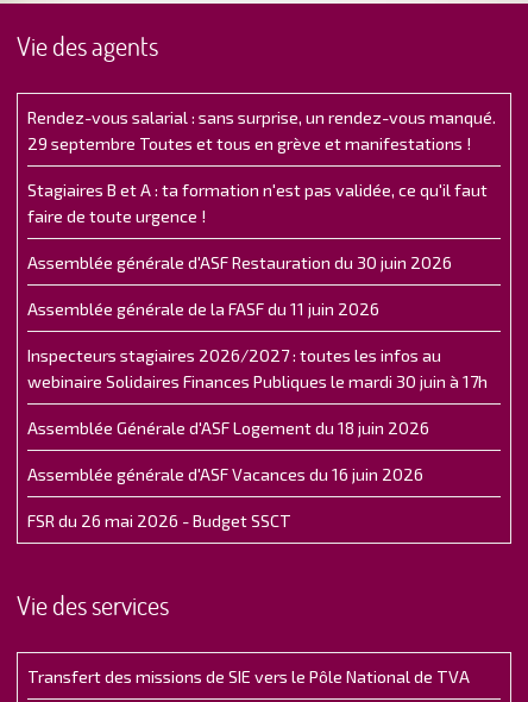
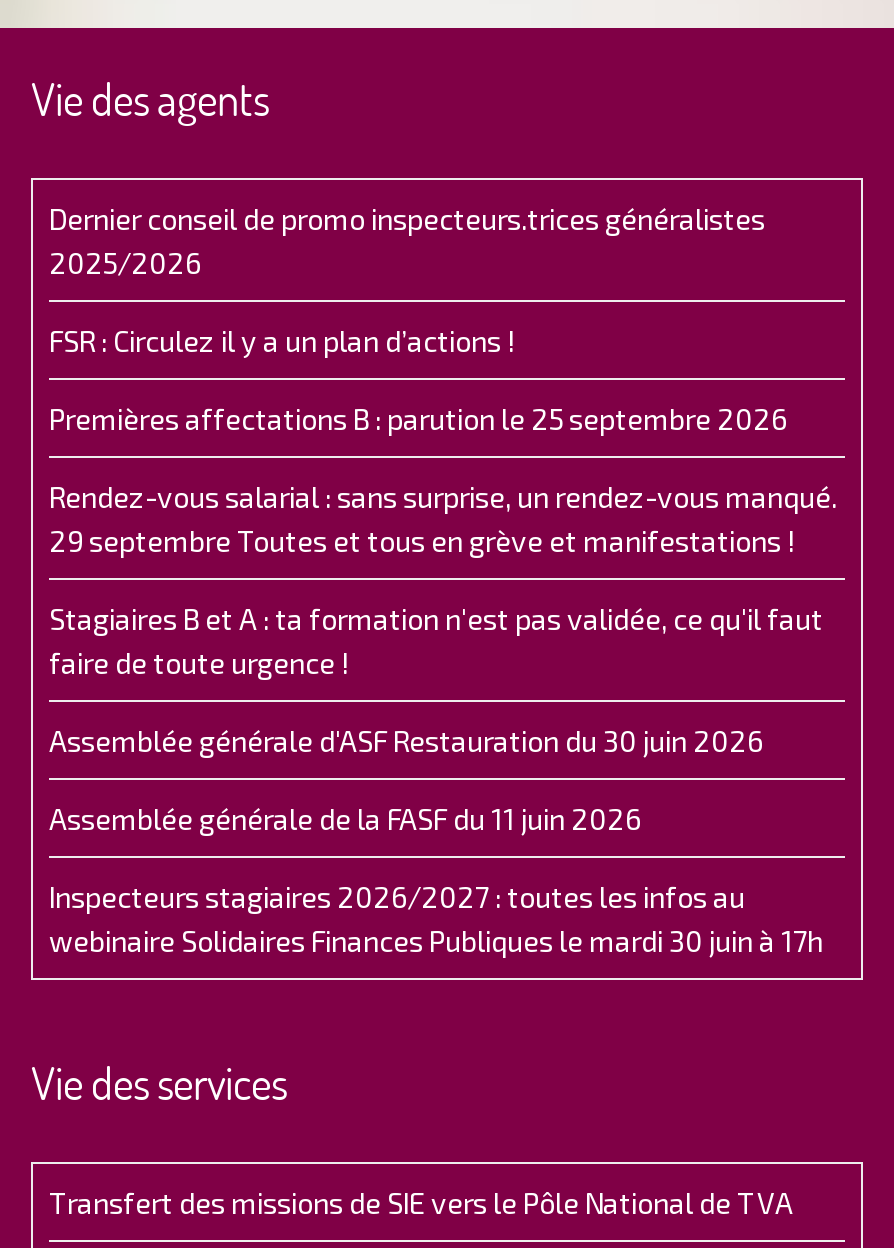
+ Dernier conseil de promo inspecteurs.trices généralistes
+ 2025/2026
+ FSR : Circulez il y a un plan d’actions !
+ Premières affectations B : parution le 25 septembre 2026

moved down: Rendez-vous salarial : sans surprise, un rendez-vous manqué. | 29 septembre Toutes et tous en grève et manifestations ! | Stagiaires B et A : ta formation n'est pas validée, ce qu'il faut | faire de toute urgence ! | Assemblée générale d'ASF Restauration du 30 juin 2026 | Assemblée générale de la FASF du 11 juin 2026 | Inspecteurs stagiaires 2026/2027 : toutes les infos au | webinaire Solidaires Finances Publiques le mardi 30 juin à 17h

- Assemblée Générale d'ASF Logement du 18 juin 2026
- Assemblée générale d'ASF Vacances du 16 juin 2026
- FSR du 26 mai 2026 - Budget SSCT
